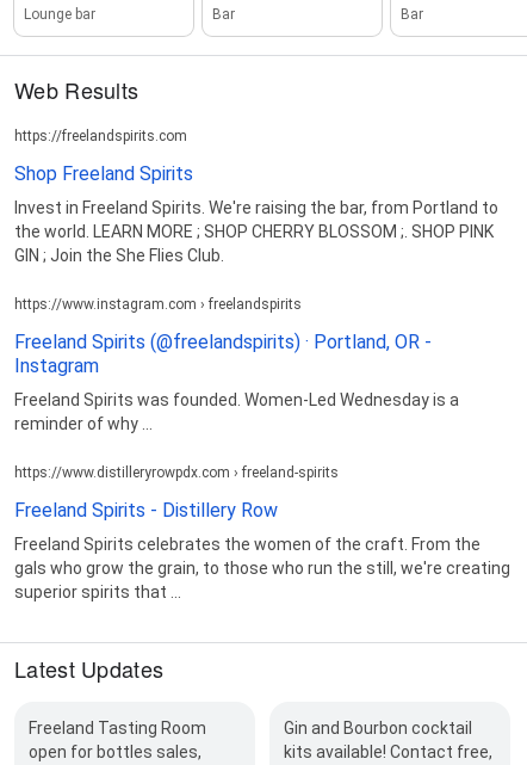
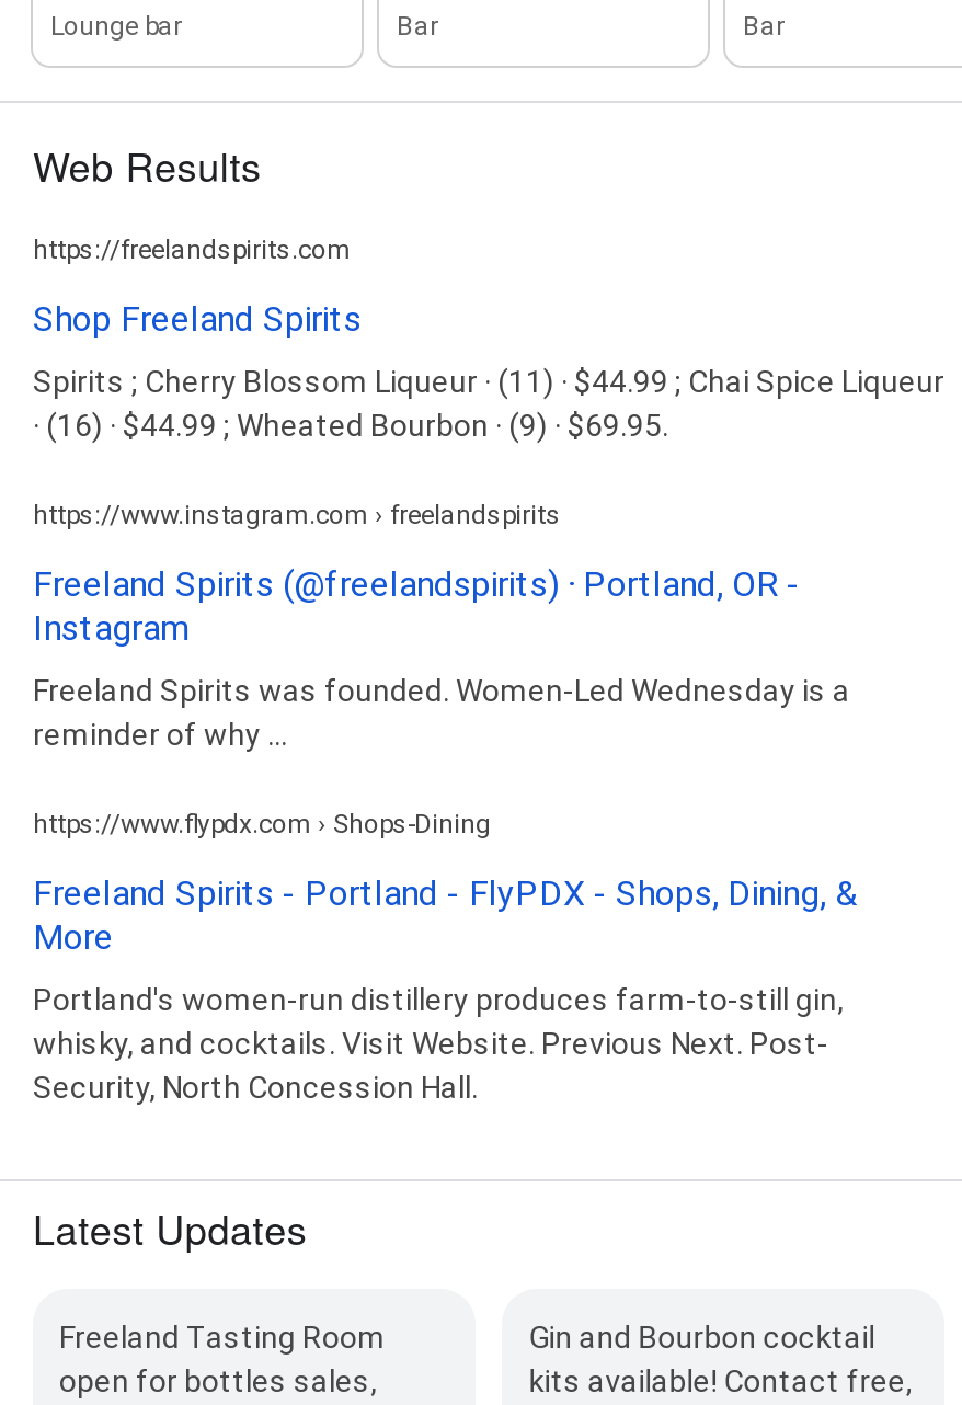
- Invest in Freeland Spirits. We're raising the bar, from Portland to
- the world. LEARN MORE ; SHOP CHERRY BLOSSOM ;. SHOP PINK
- GIN ; Join the She Flies Club.
+ Spirits ; Cherry Blossom Liqueur · (11) · $44.99 ; Chai Spice Liqueur
+ · (16) · $44.99 ; Wheated Bourbon · (9) · $69.95.

moved up: https://www.instagram.com › freelandspirits | Freeland Spirits (@freelandspirits) · Portland, OR - | Instagram | Freeland Spirits was founded. Women-Led Wednesday is a | reminder of why ...

- https://www.distilleryrowpdx.com › freeland-spirits
+ https://www.flypdx.com › Shops-Dining

- Freeland Spirits - Distillery Row
+ Freeland Spirits - Portland - FlyPDX - Shops, Dining, &
+ More

- Freeland Spirits celebrates the women of the craft. From the
- gals who grow the grain, to those who run the still, we're creating
- superior spirits that ...
+ Portland's women-run distillery produces farm-to-still gin,
+ whisky, and cocktails. Visit Website. Previous Next. Post-
+ Security, North Concession Hall.
